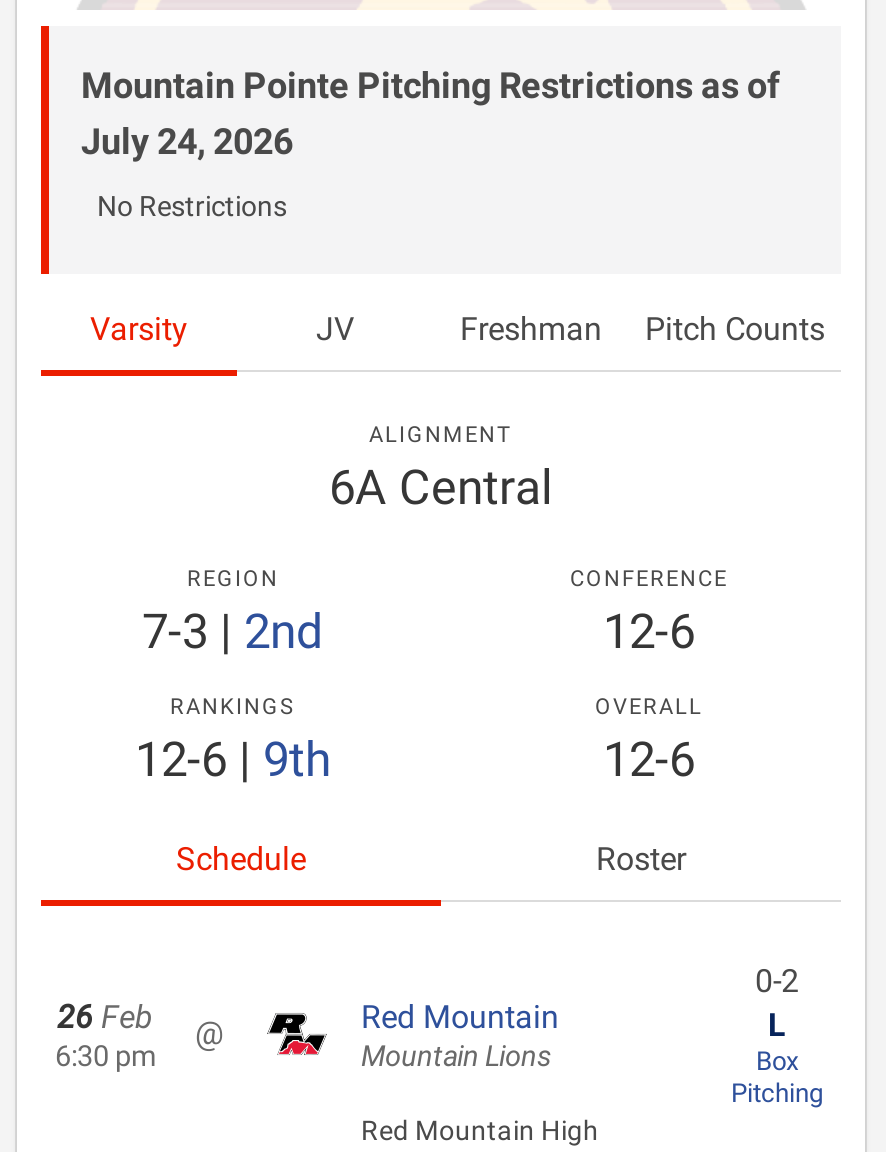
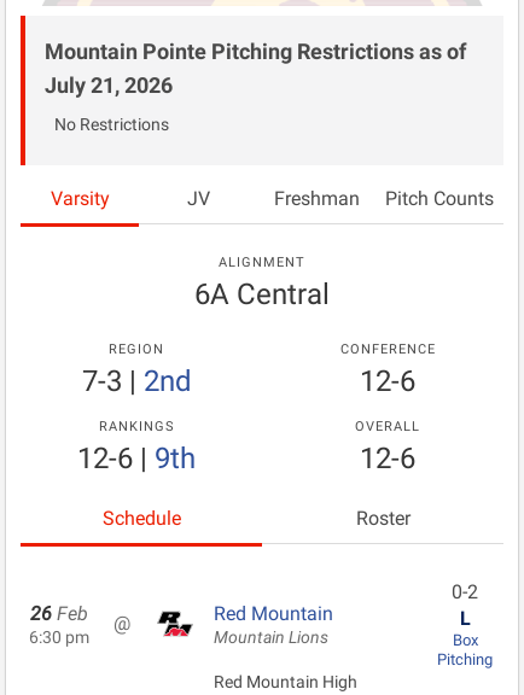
- July 24, 2026
+ July 21, 2026
